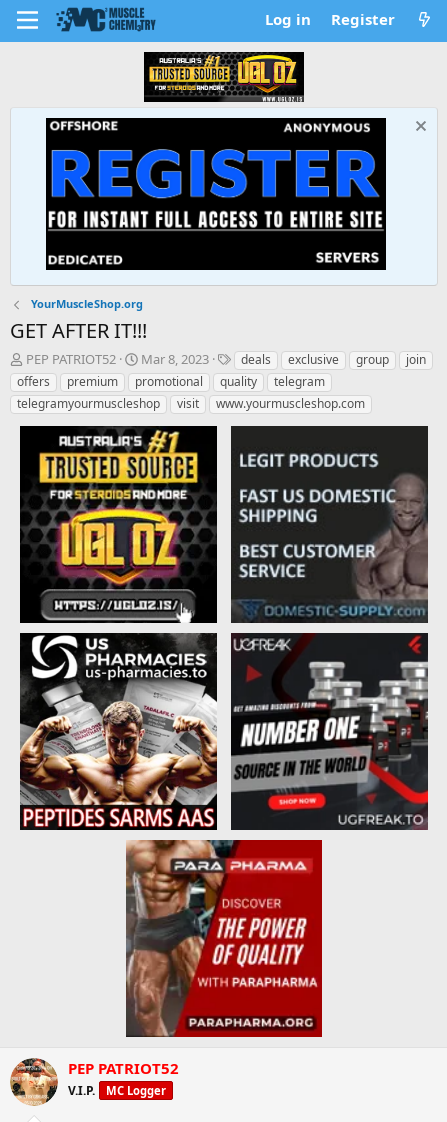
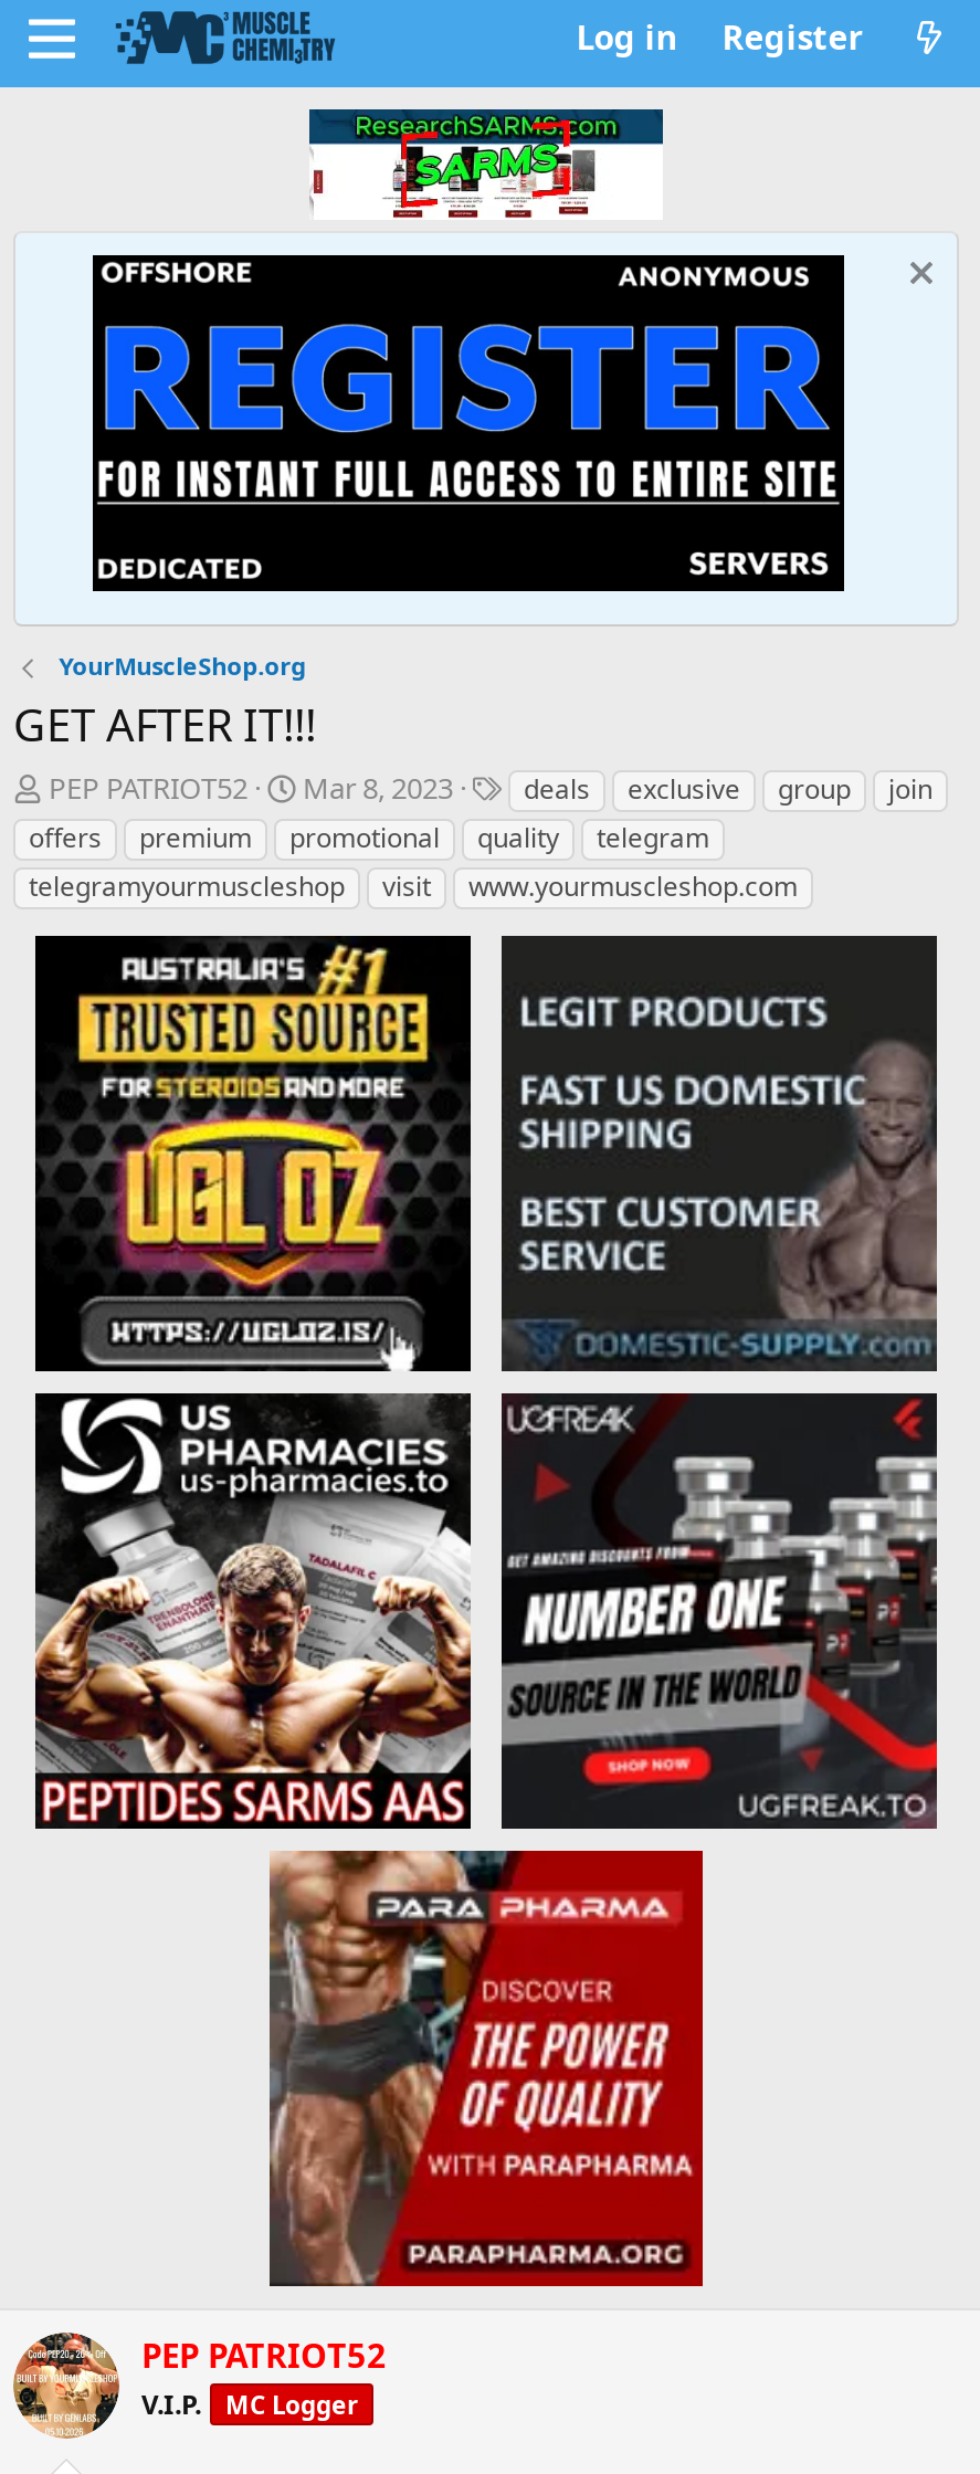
- [image]
+ [image]
